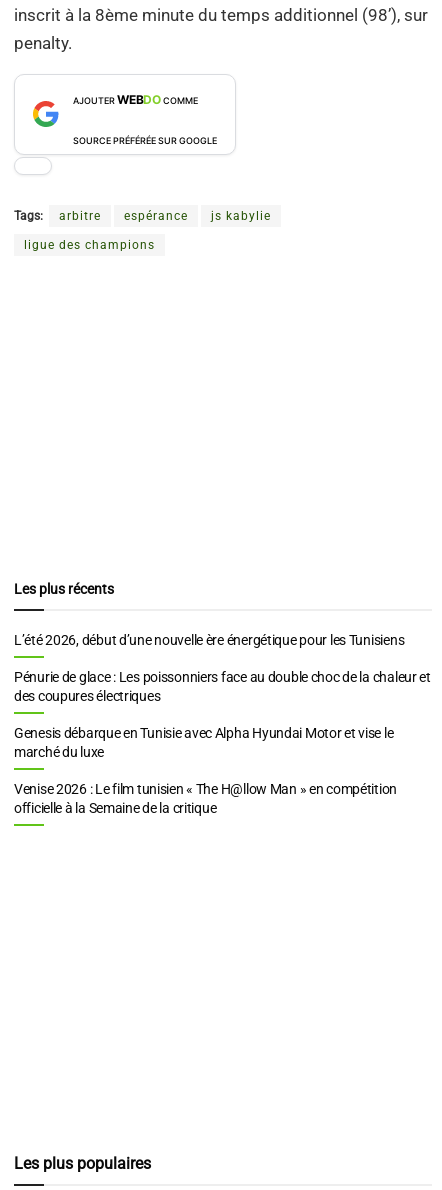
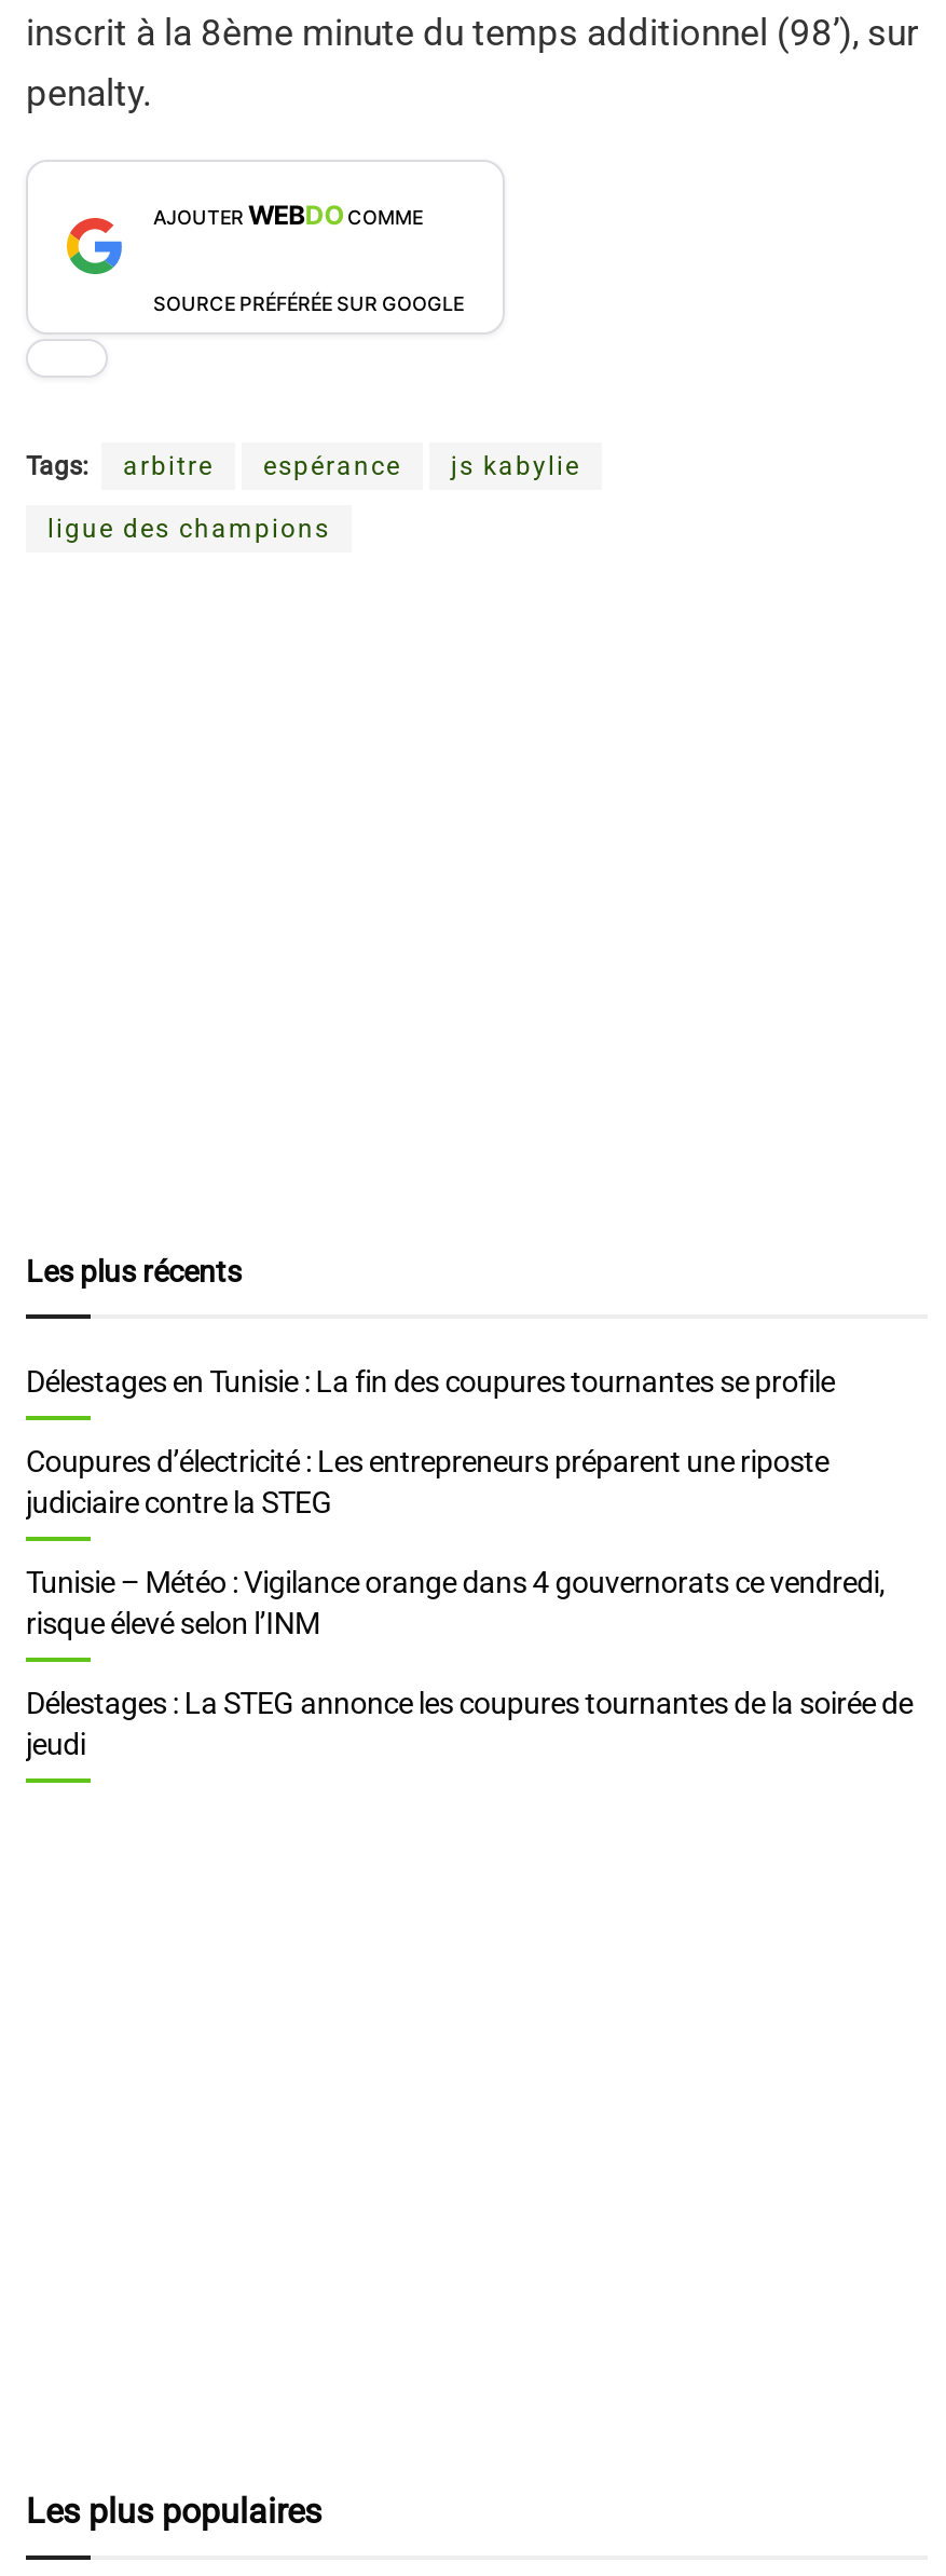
- L’été 2026, début d’une nouvelle ère énergétique pour les Tunisiens
+ Délestages en Tunisie : La fin des coupures tournantes se profile

- Pénurie de glace : Les poissonniers face au double choc de la chaleur et
- des coupures électriques
+ Coupures d’électricité : Les entrepreneurs préparent une riposte
+ judiciaire contre la STEG

- Genesis débarque en Tunisie avec Alpha Hyundai Motor et vise le
- marché du luxe
+ Tunisie – Météo : Vigilance orange dans 4 gouvernorats ce vendredi,
+ risque élevé selon l’INM

- Venise 2026 : Le film tunisien « The H@llow Man » en compétition
- officielle à la Semaine de la critique
+ Délestages : La STEG annonce les coupures tournantes de la soirée de
+ jeudi
